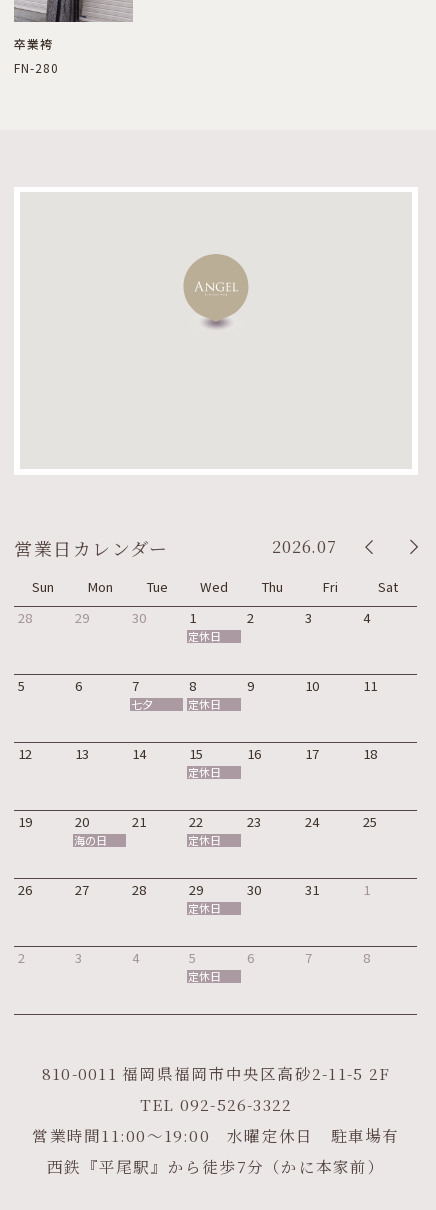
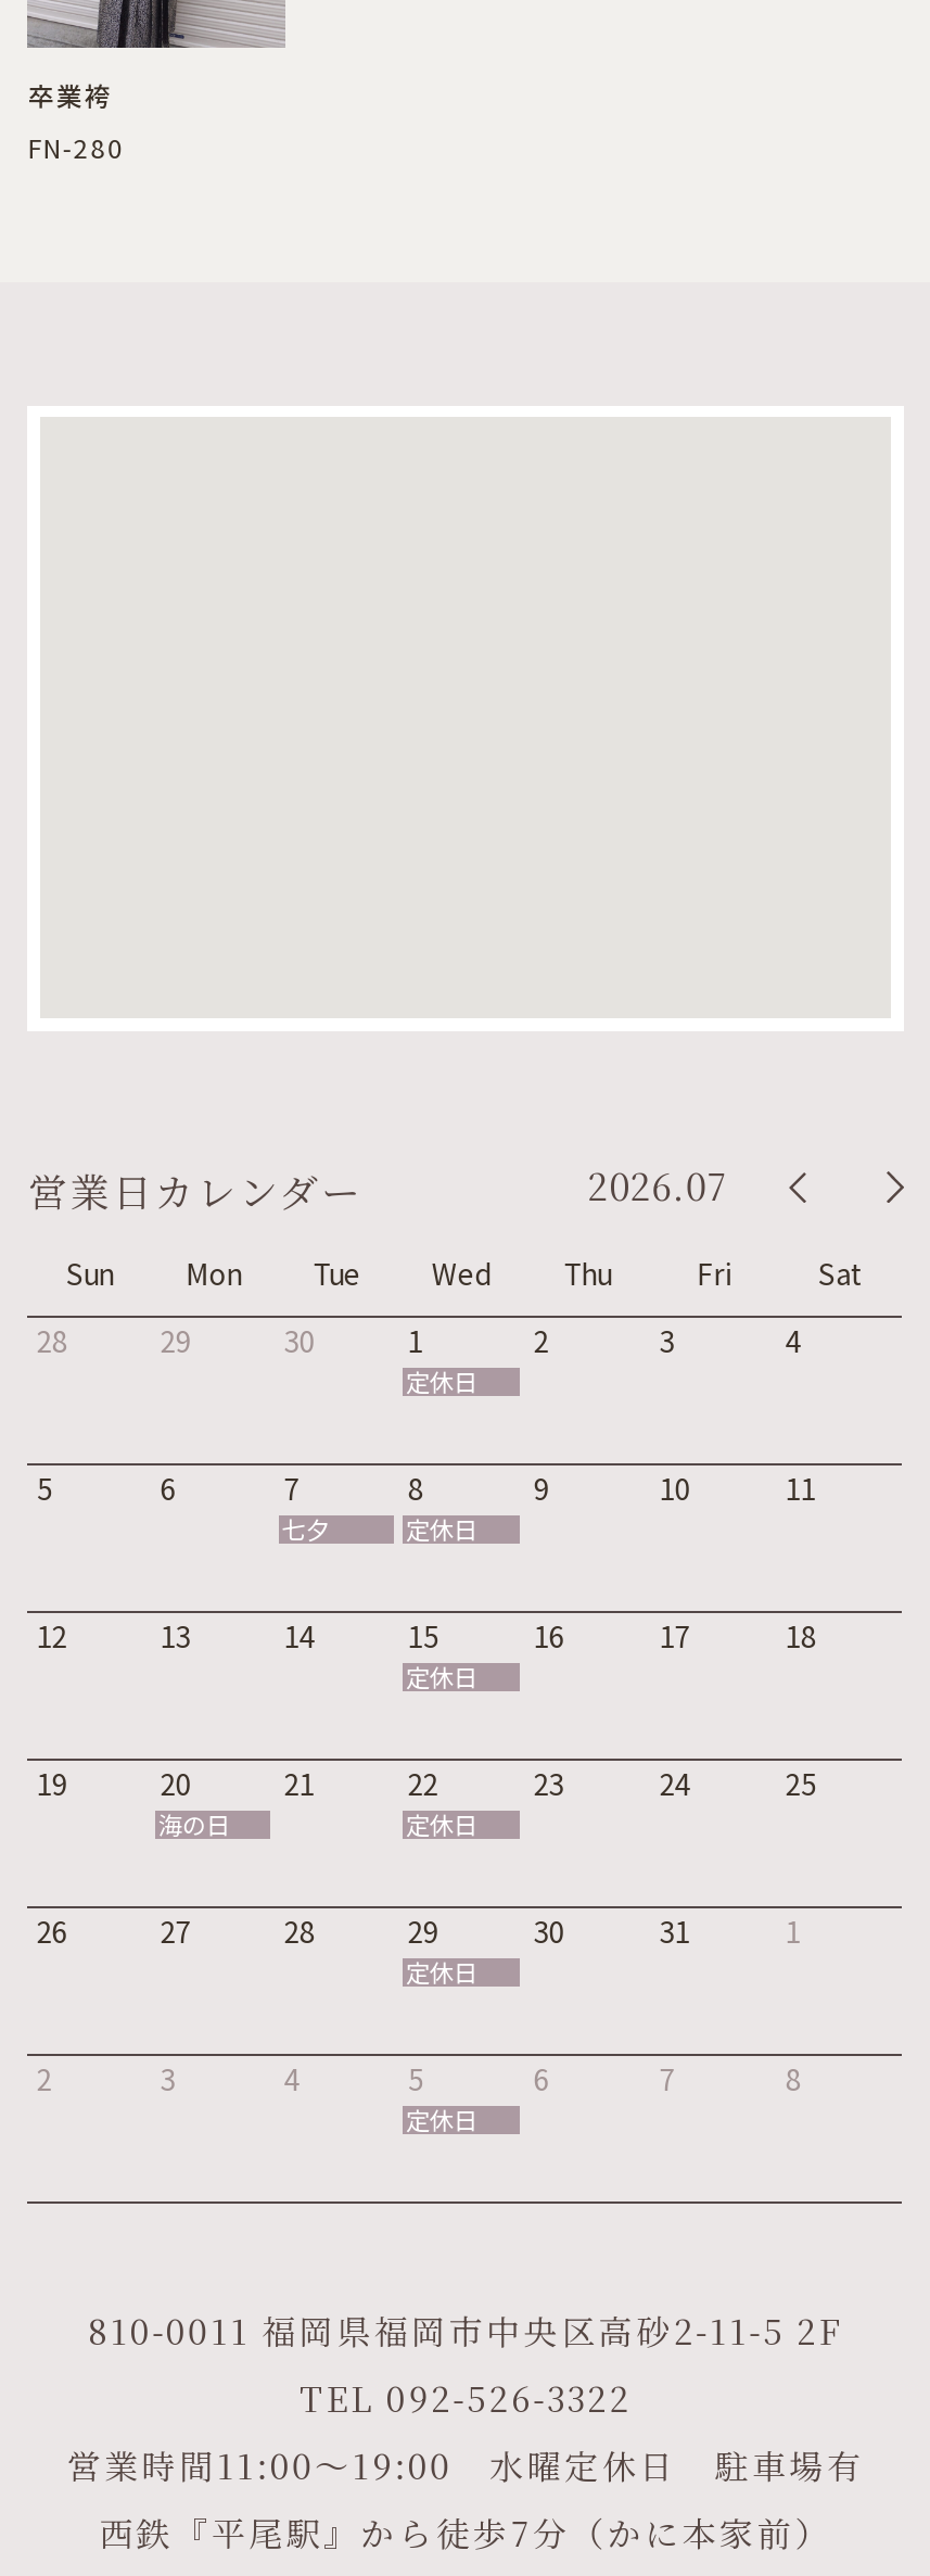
- [image]
